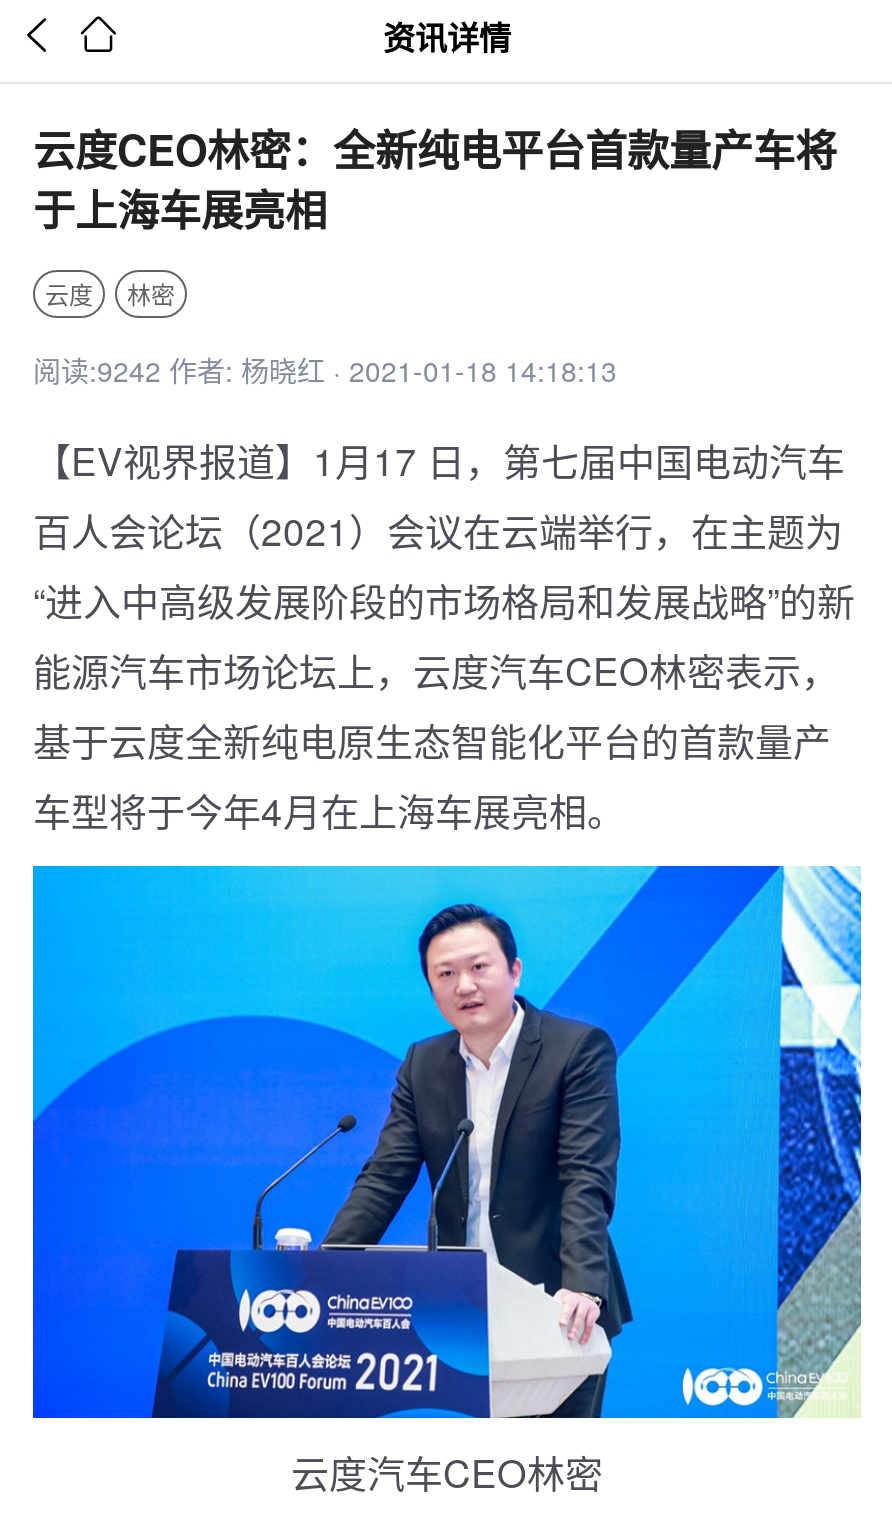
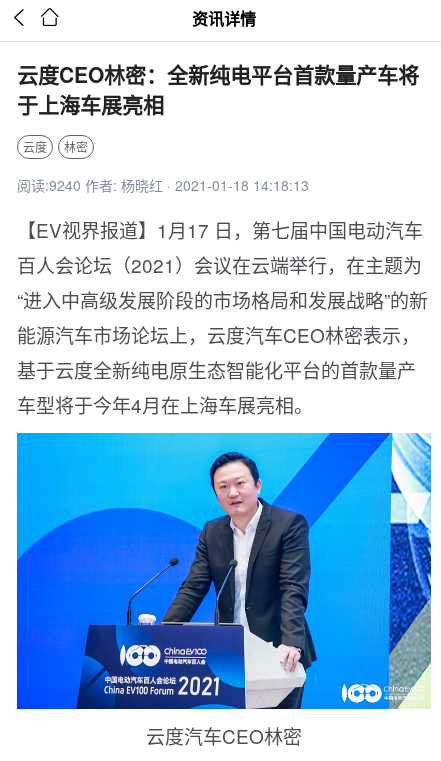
- 阅读:9242 作者: 杨晓红 · 2021-01-18 14:18:13
+ 阅读:9240 作者: 杨晓红 · 2021-01-18 14:18:13
